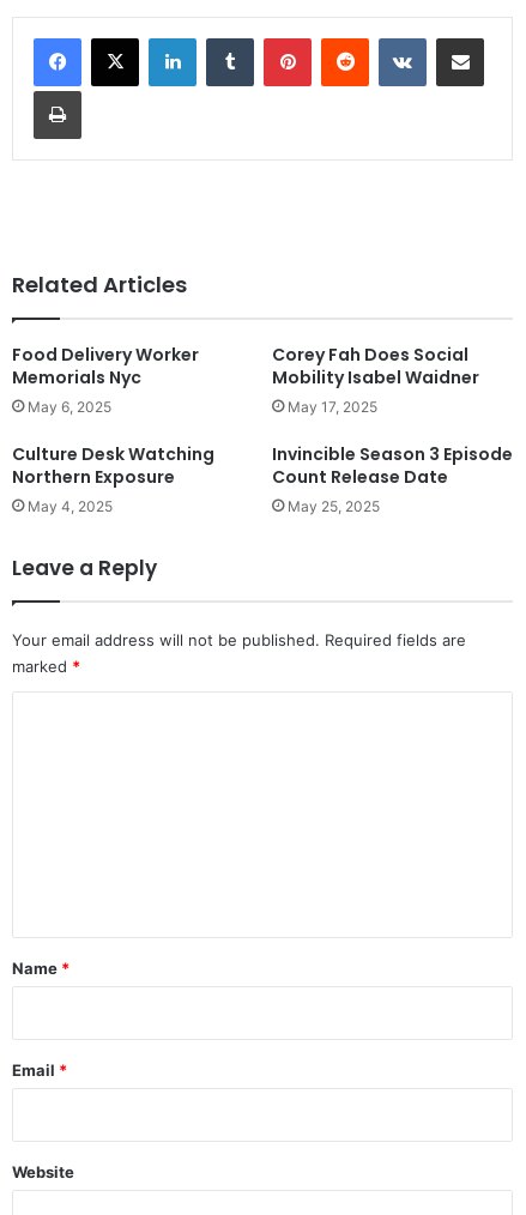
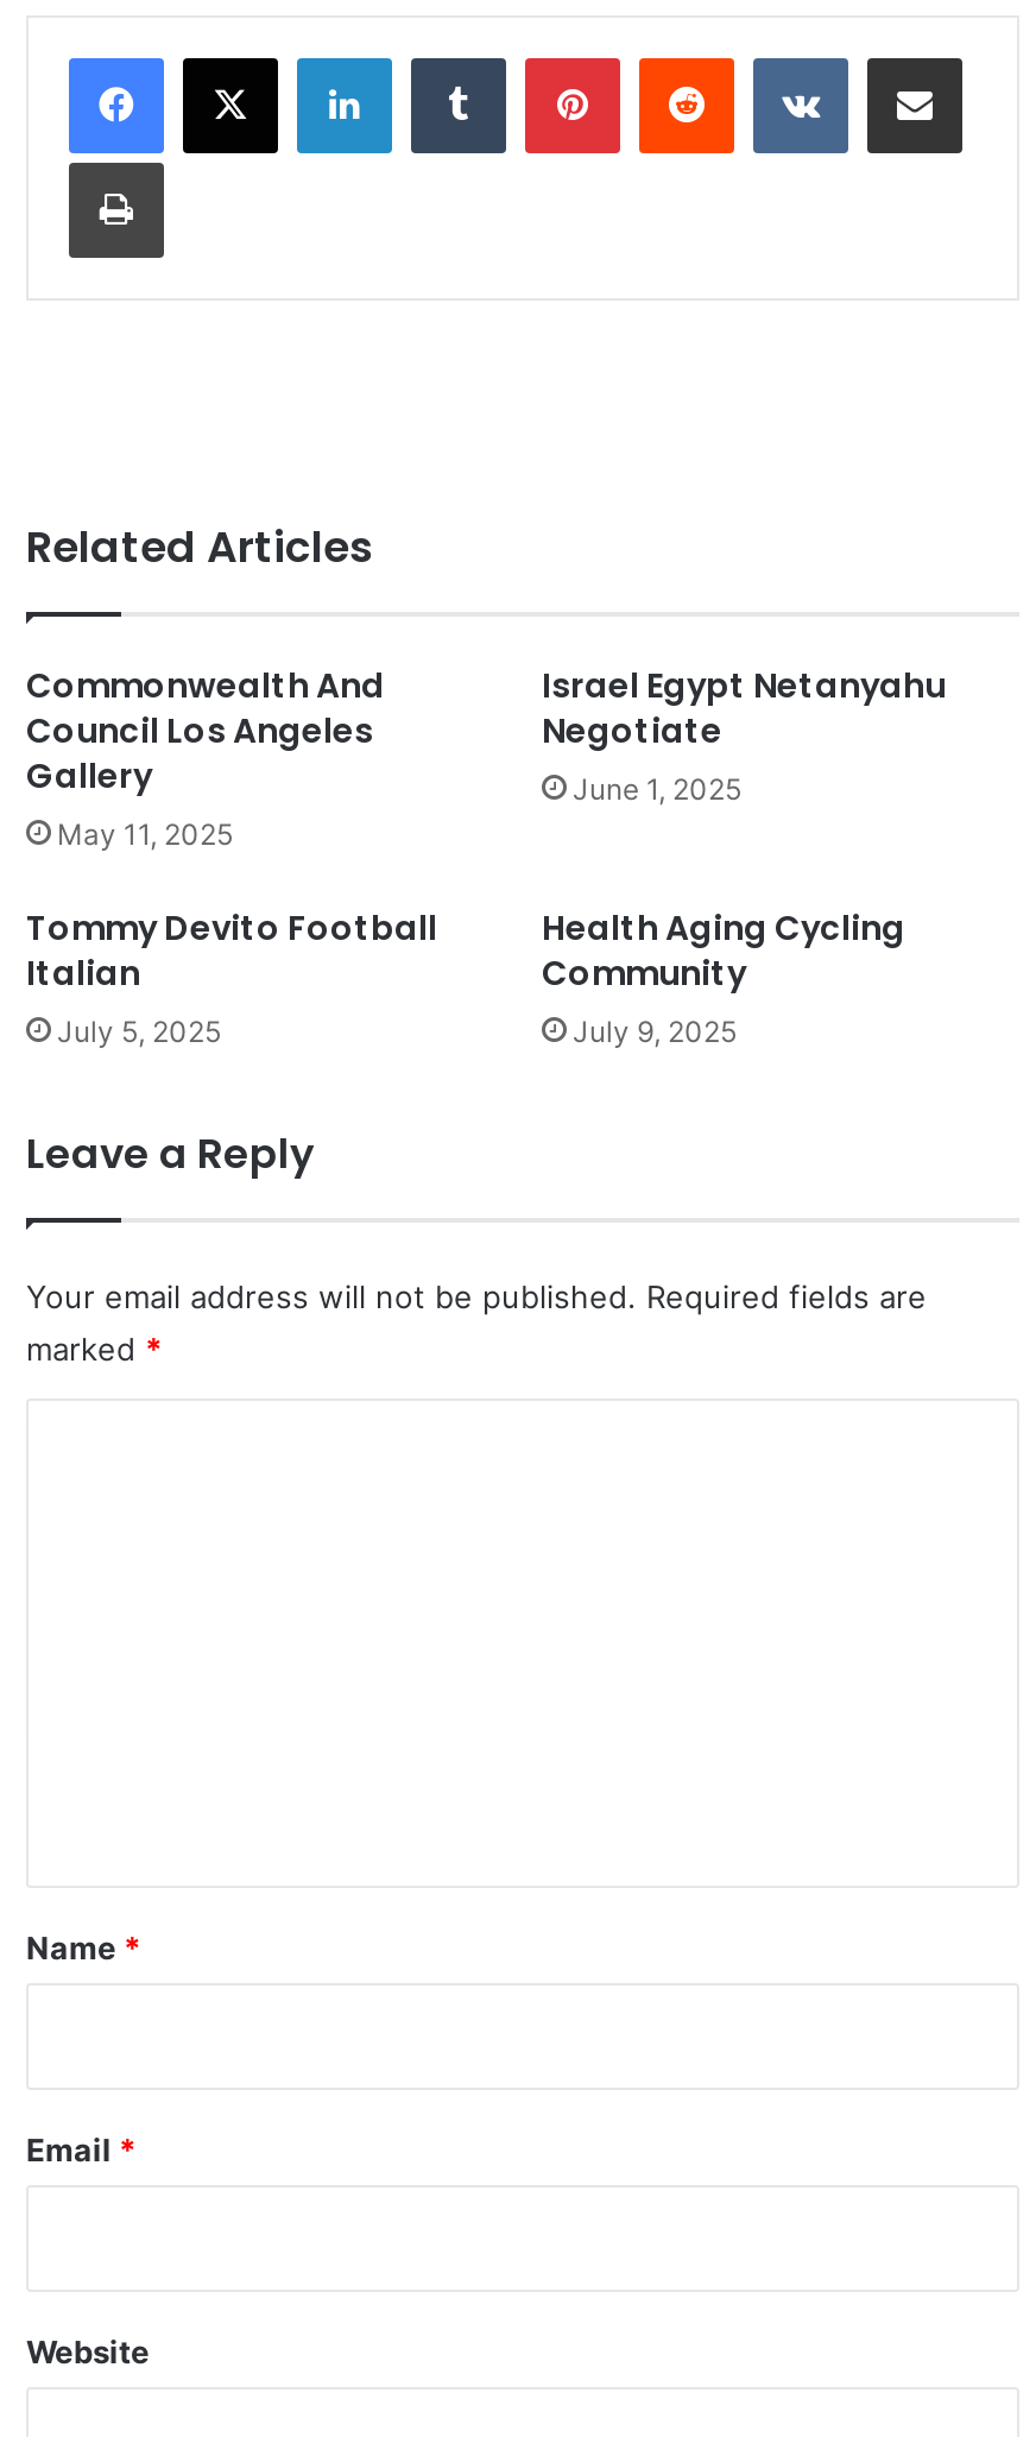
- Food Delivery Worker
- Memorials Nyc
- May 6, 2025
+ Commonwealth And
+ Council Los Angeles
+ Gallery
+ May 11, 2025

- Corey Fah Does Social
- Mobility Isabel Waidner
- May 17, 2025
+ Israel Egypt Netanyahu
+ Negotiate
+ June 1, 2025

- Culture Desk Watching
- Northern Exposure
- May 4, 2025
+ Tommy Devito Football
+ Italian
+ July 5, 2025

- Invincible Season 3 Episode
- Count Release Date
- May 25, 2025
+ Health Aging Cycling
+ Community
+ July 9, 2025
